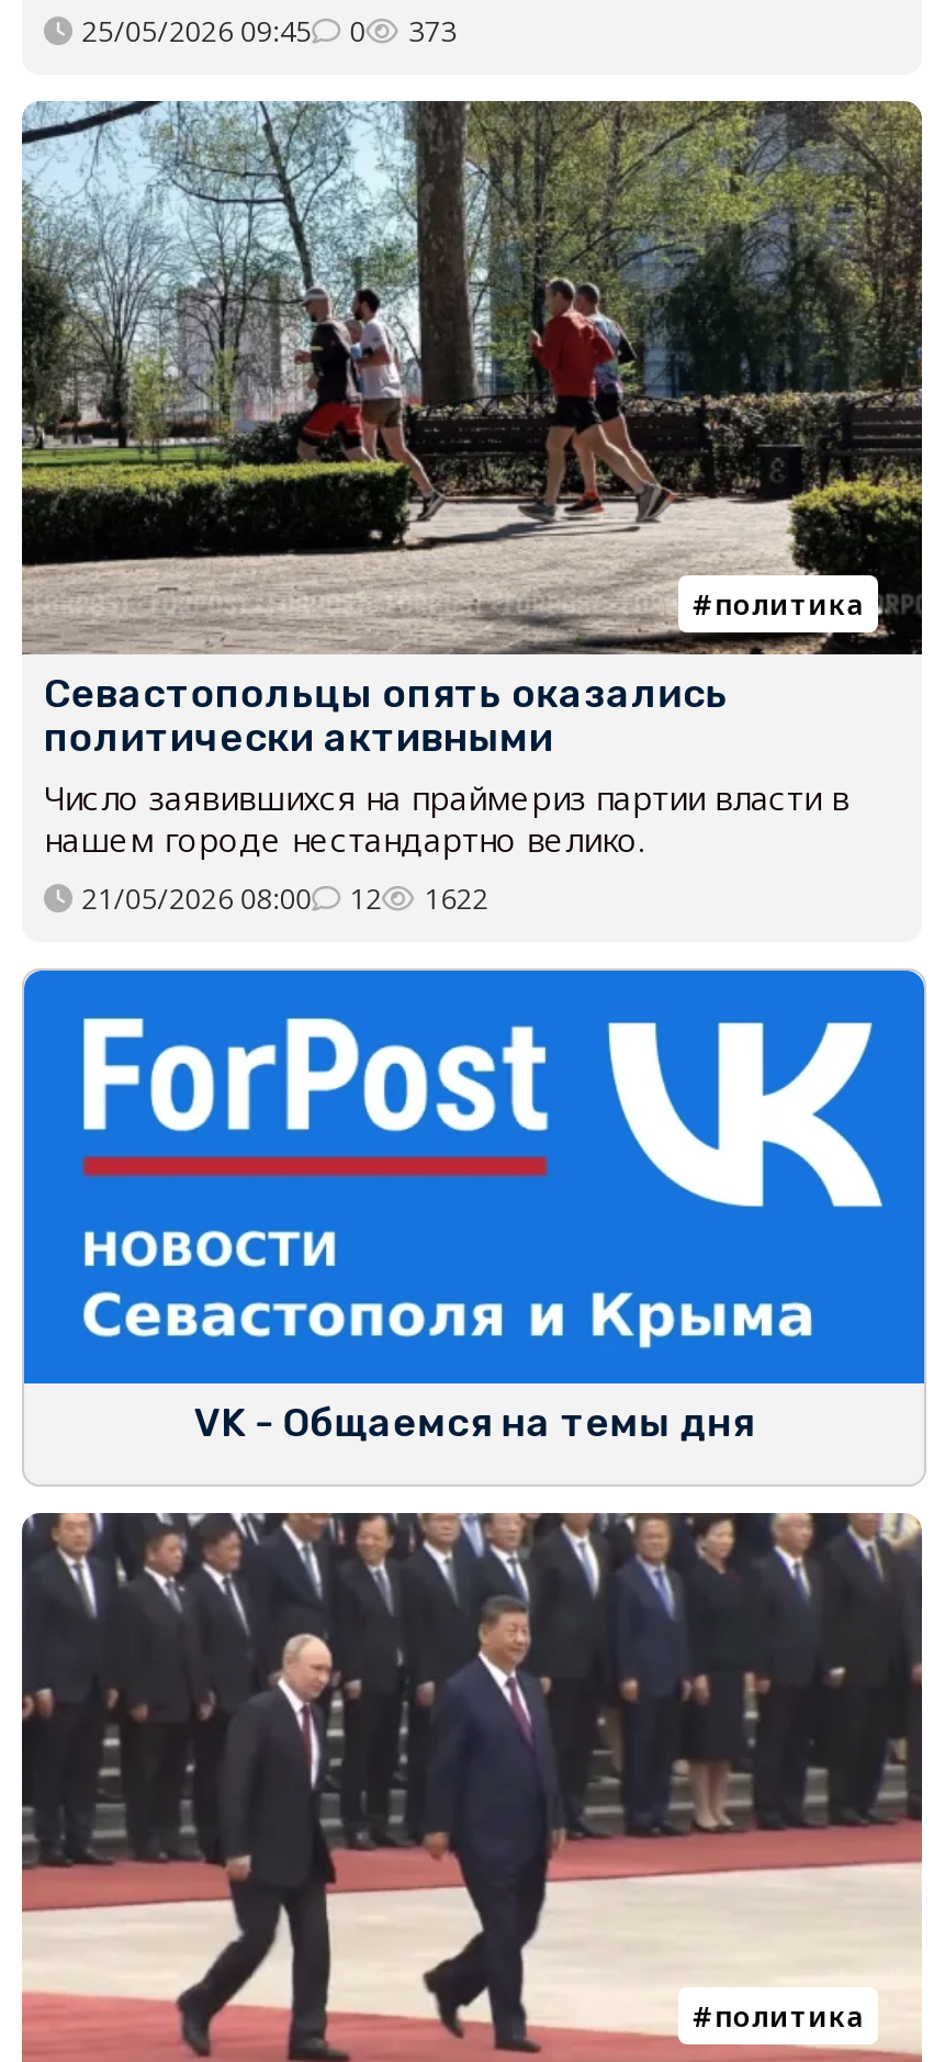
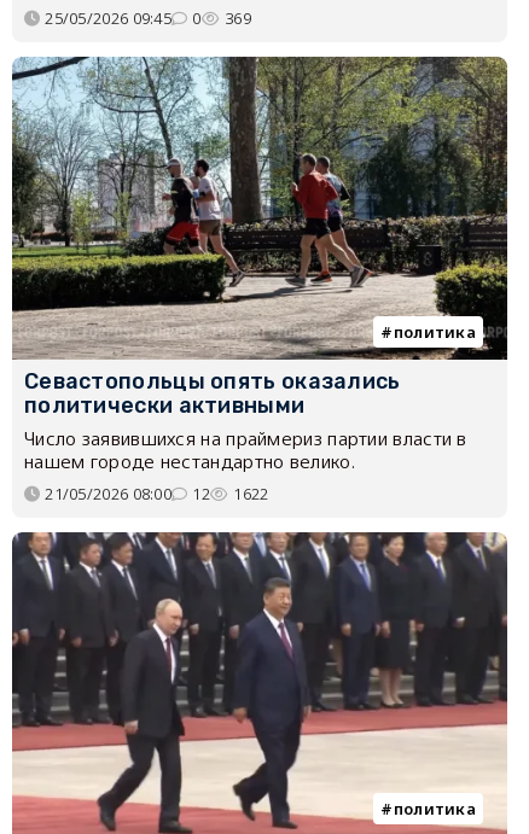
- 25/05/2026 09:45 0 373
+ 25/05/2026 09:45 0 369

- [image]
- VK - Общаемся на темы дня
